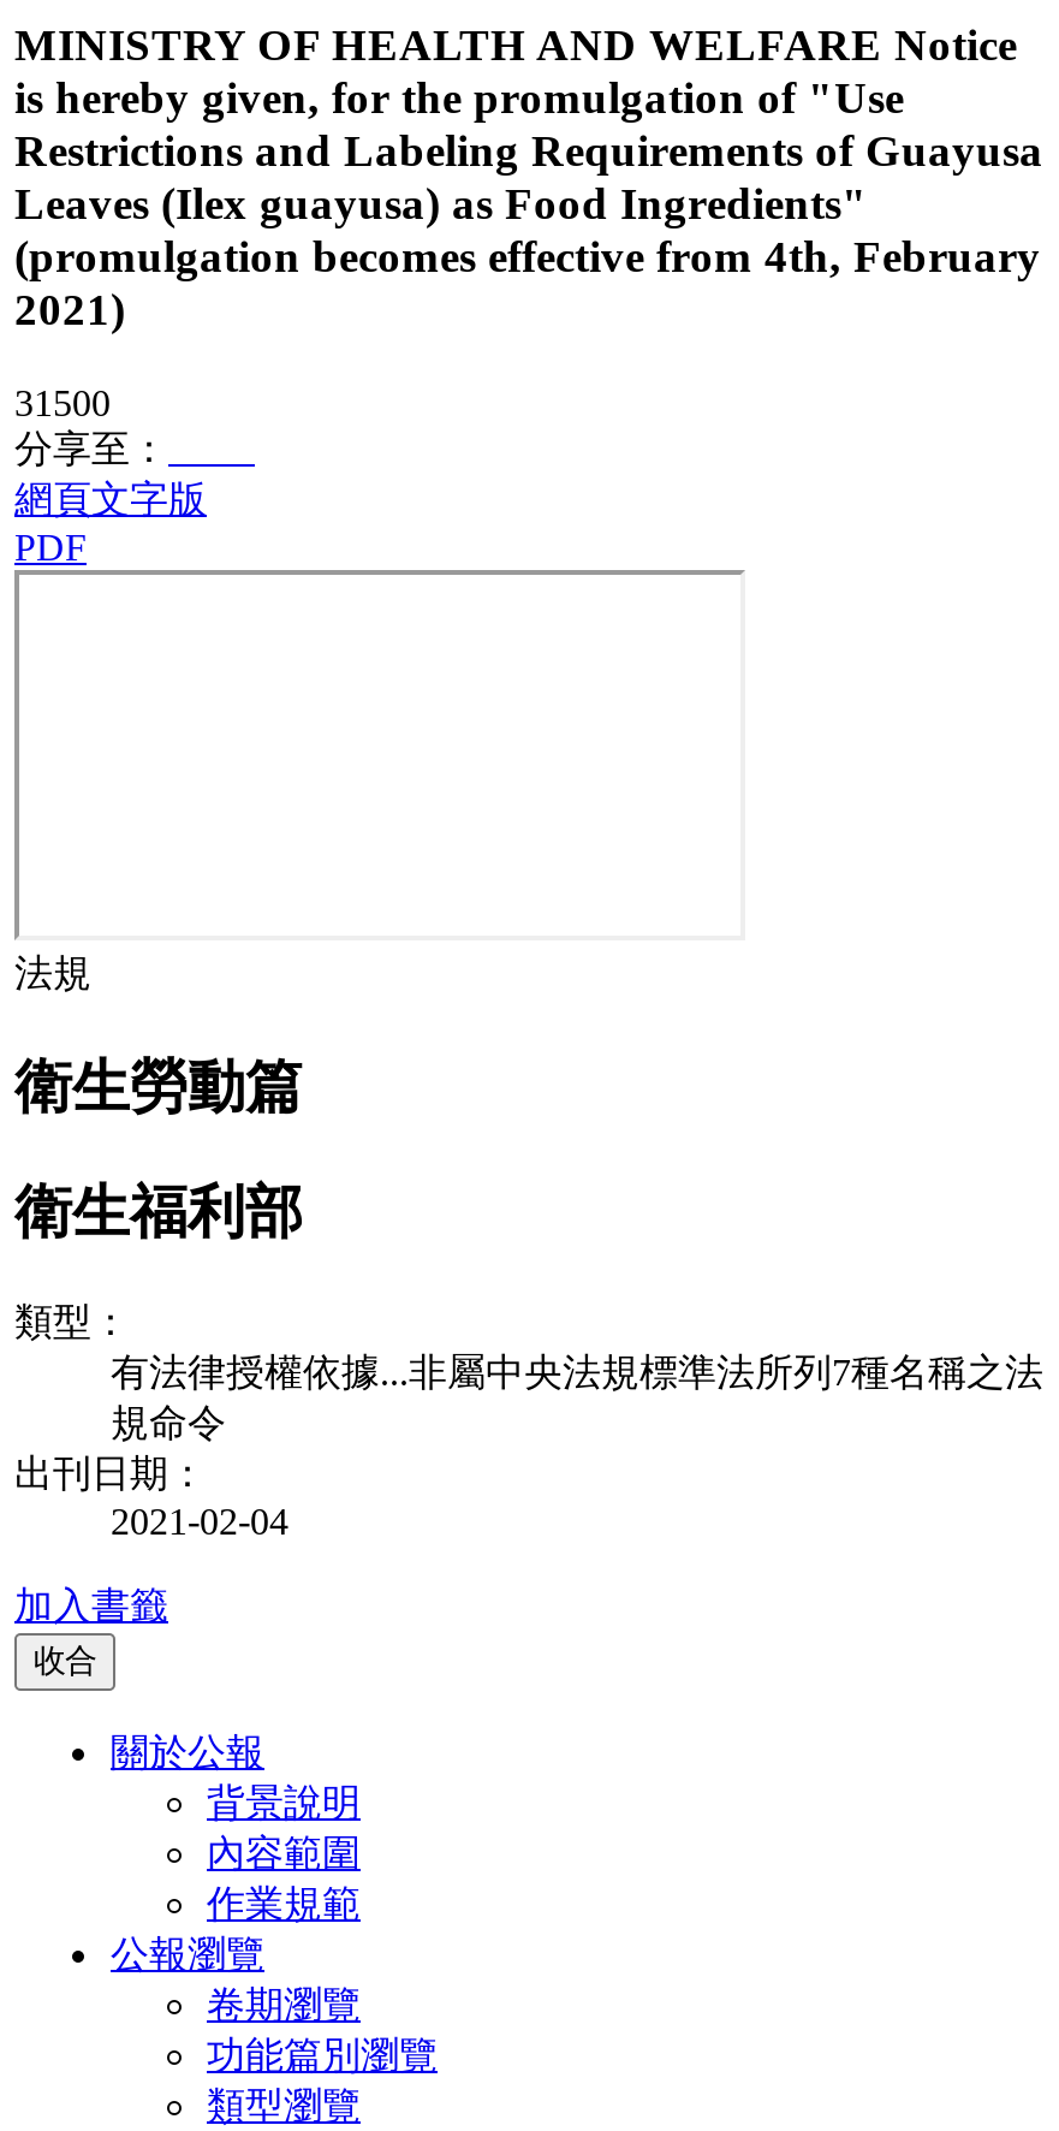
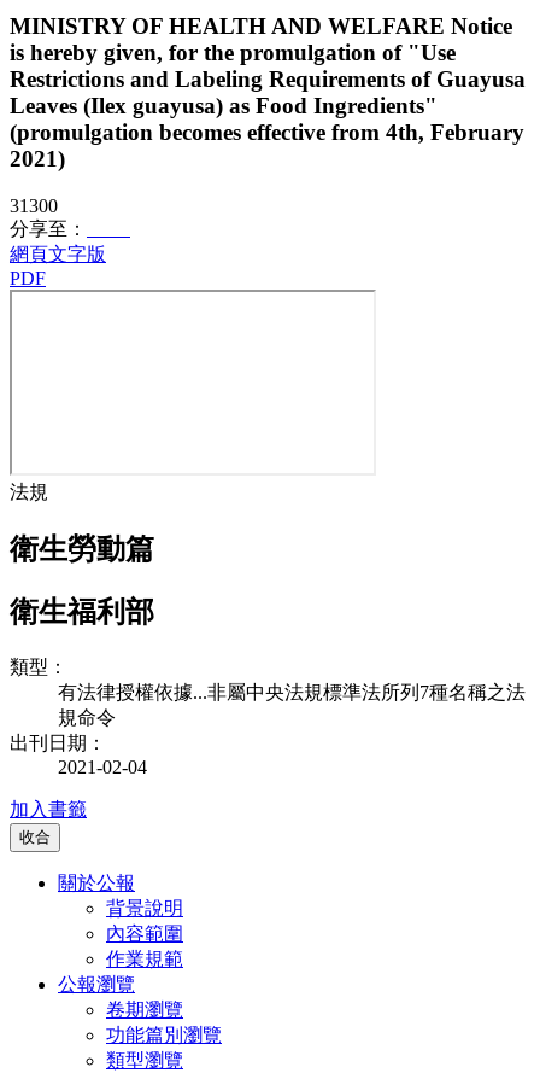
- 31500
+ 31300
